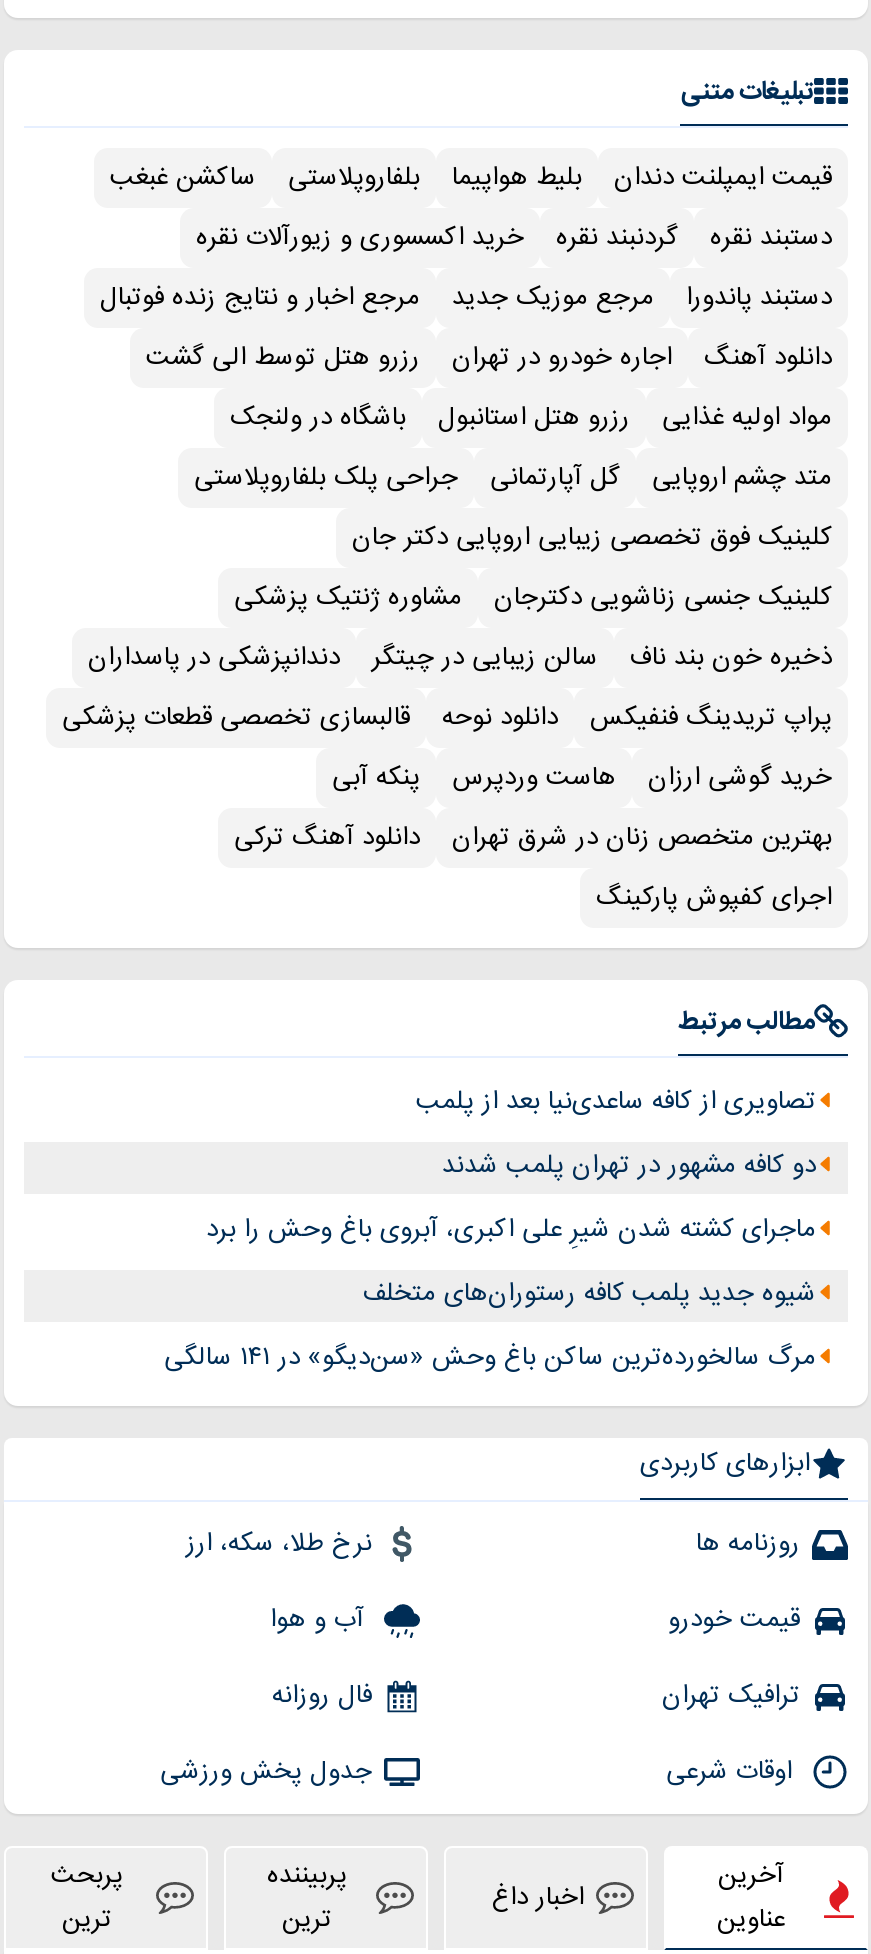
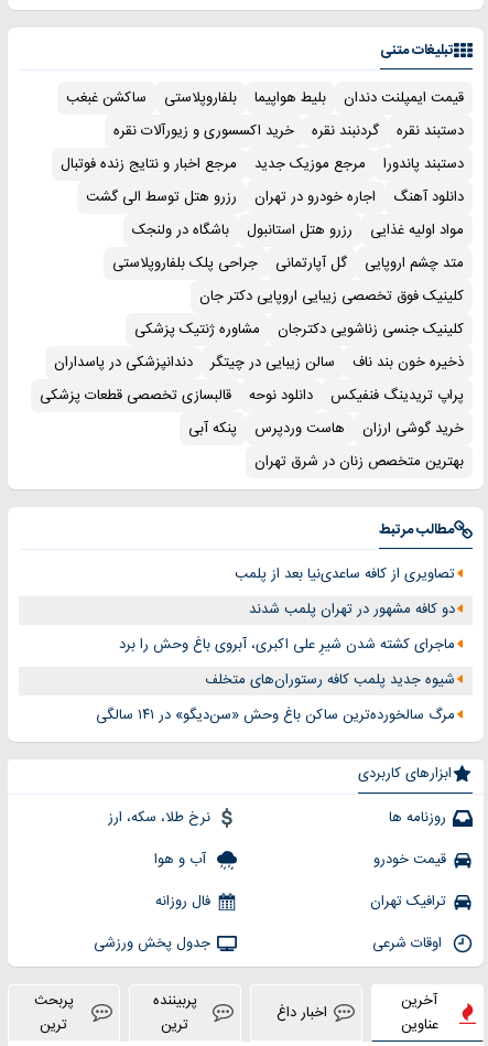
- دانلود آهنگ ترکی
- اجرای کفپوش پارکینگ
